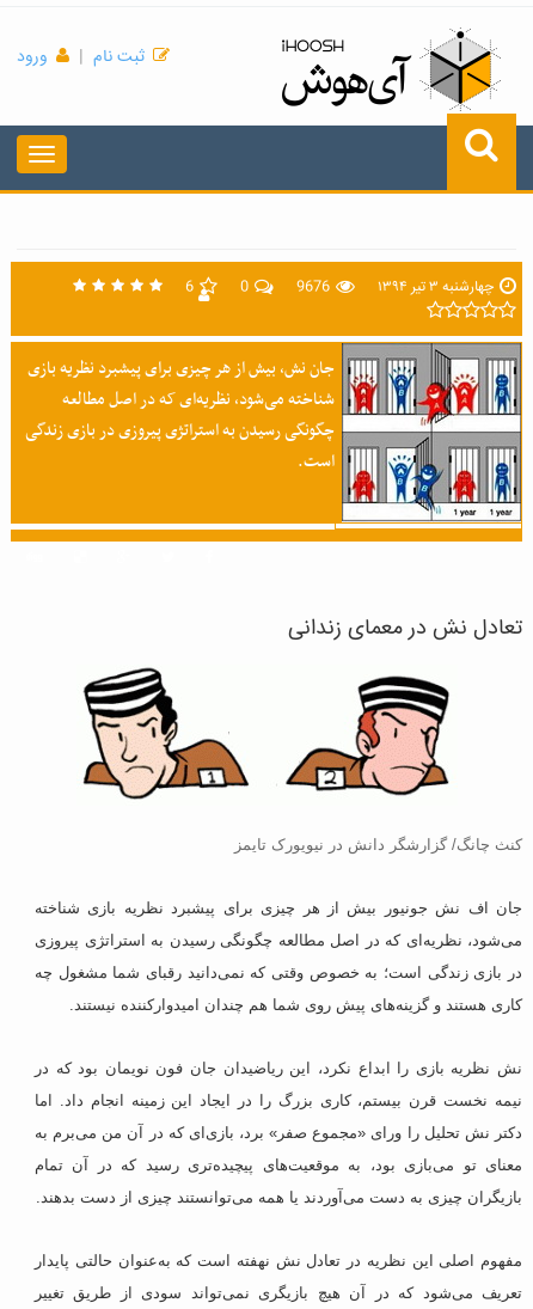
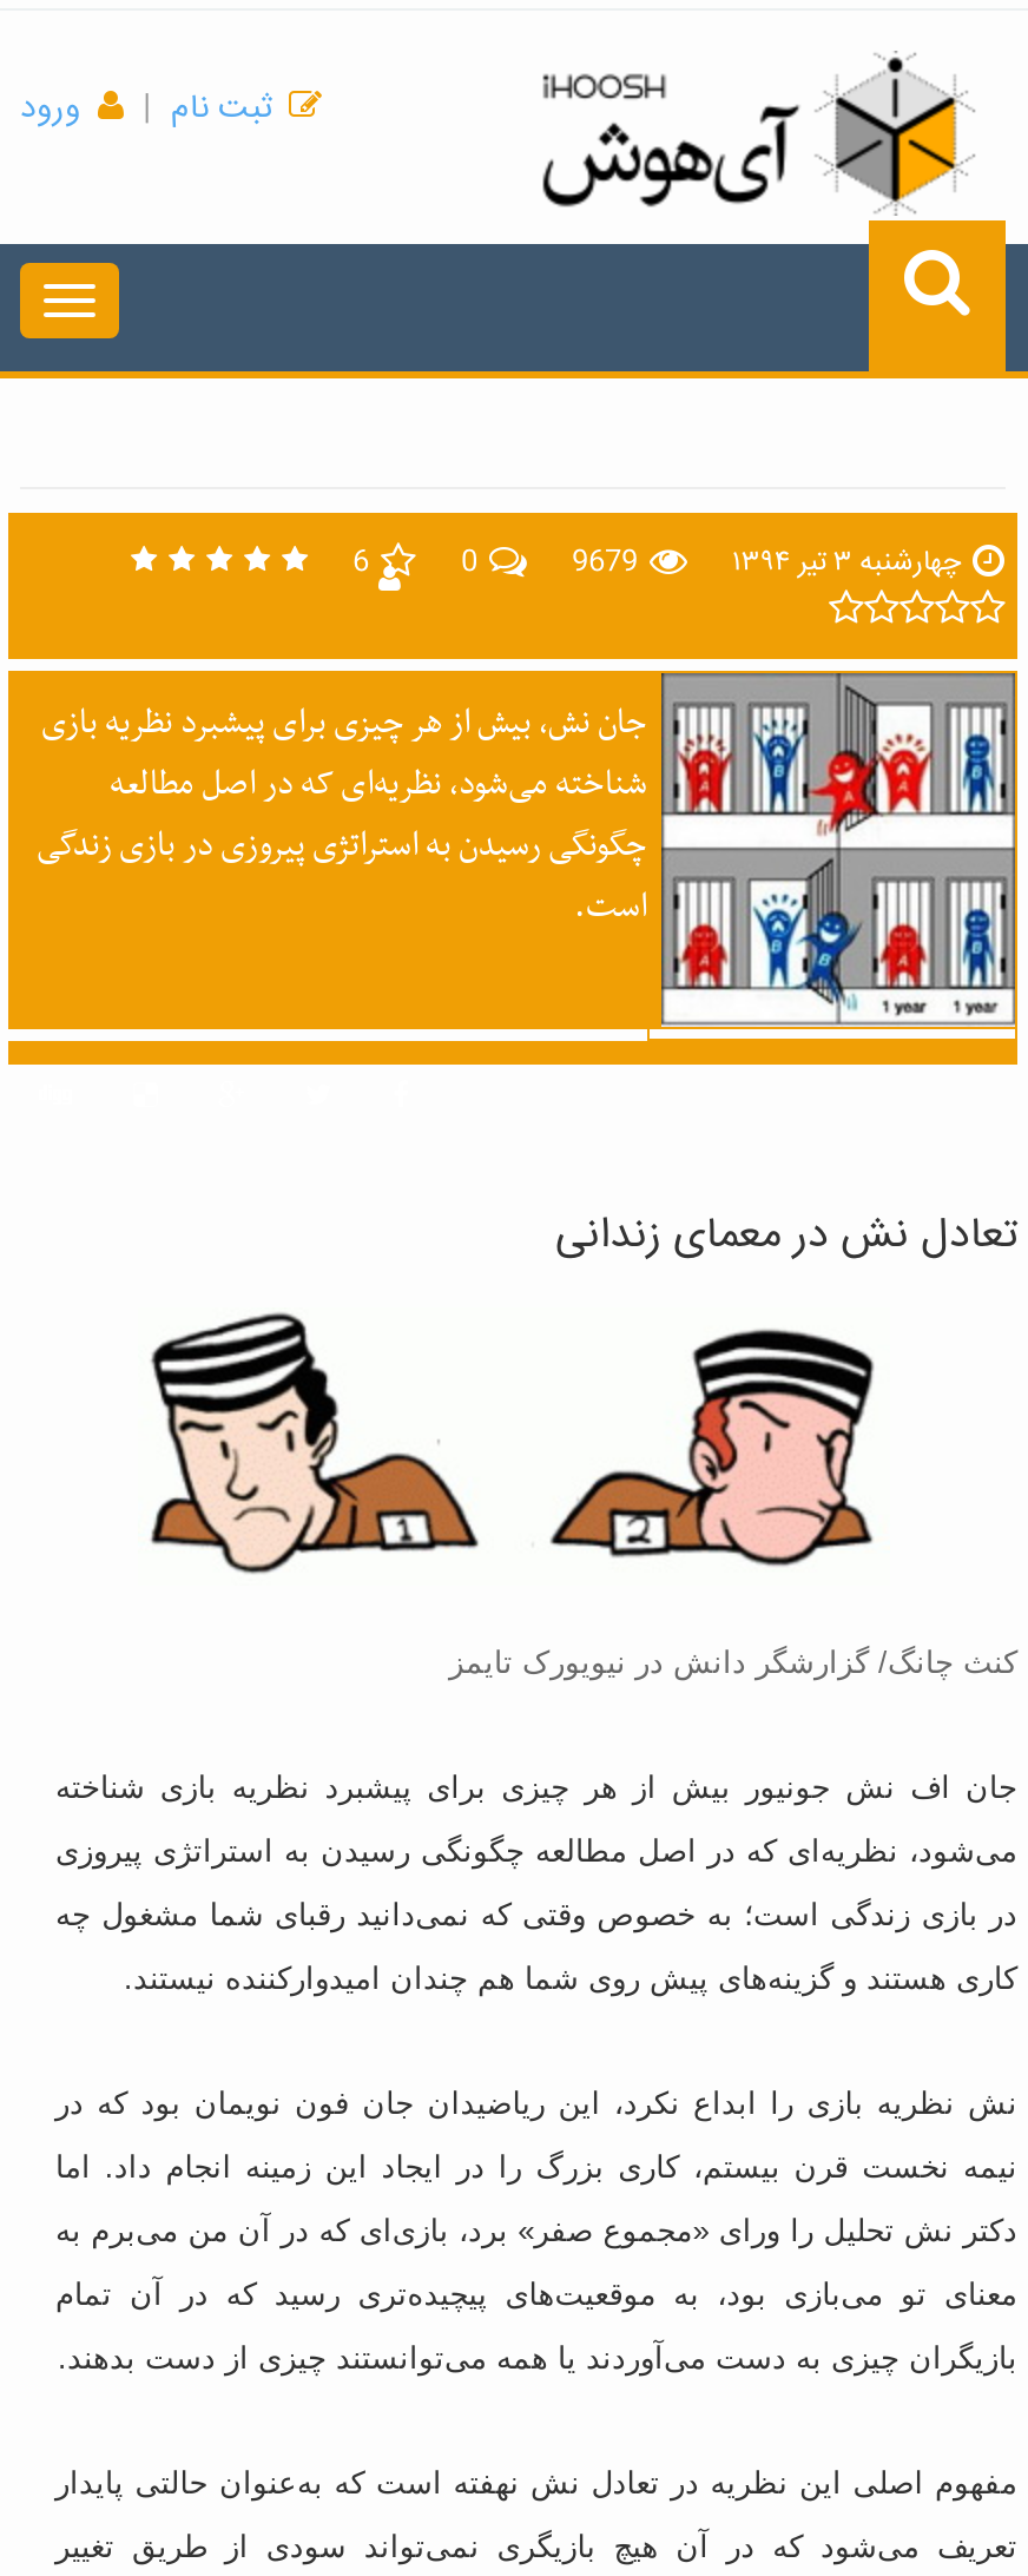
- 9676
+ 9679
